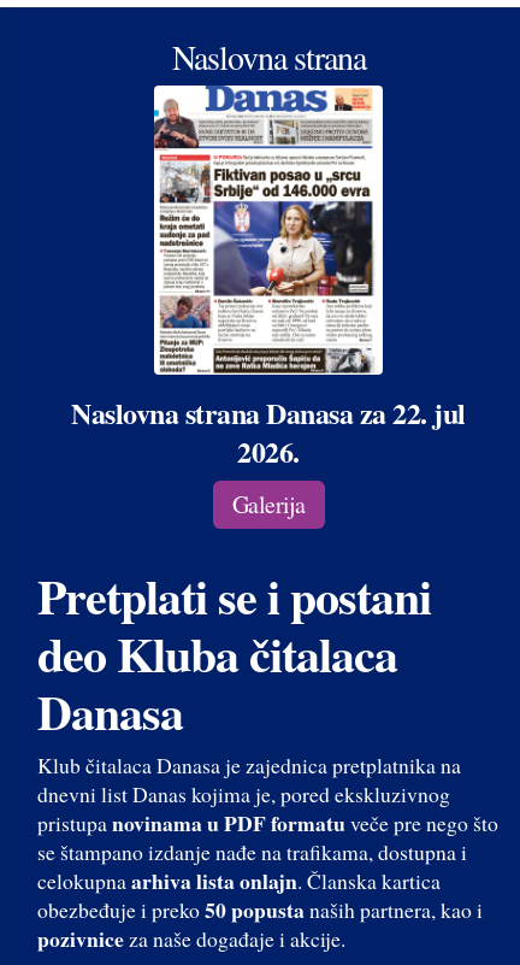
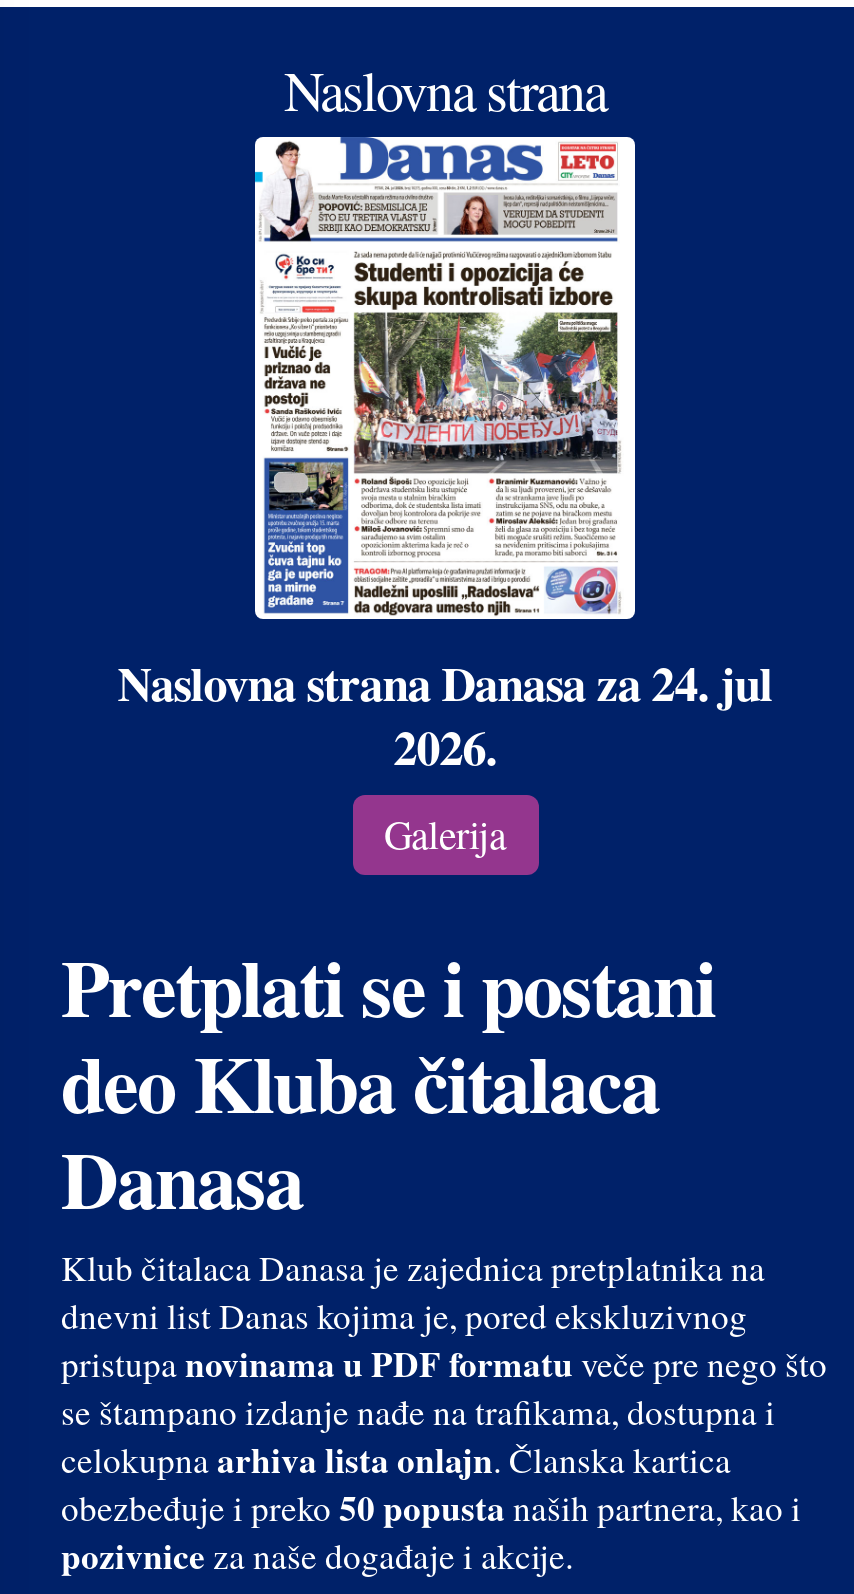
- [image]
- Naslovna strana Danasa za 22. jul
+ [image]
+ Naslovna strana Danasa za 24. jul
